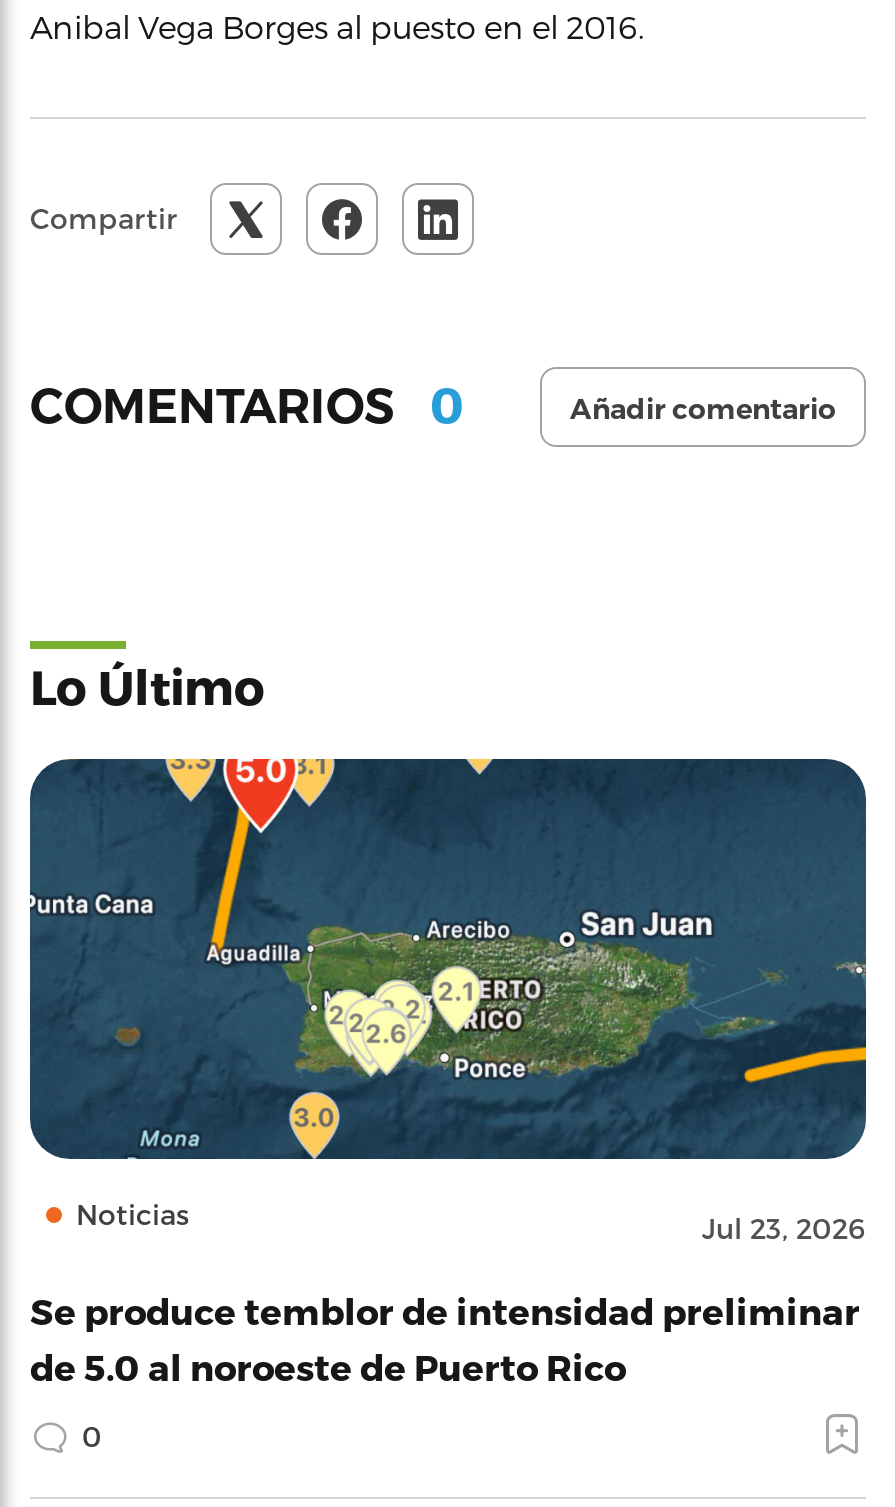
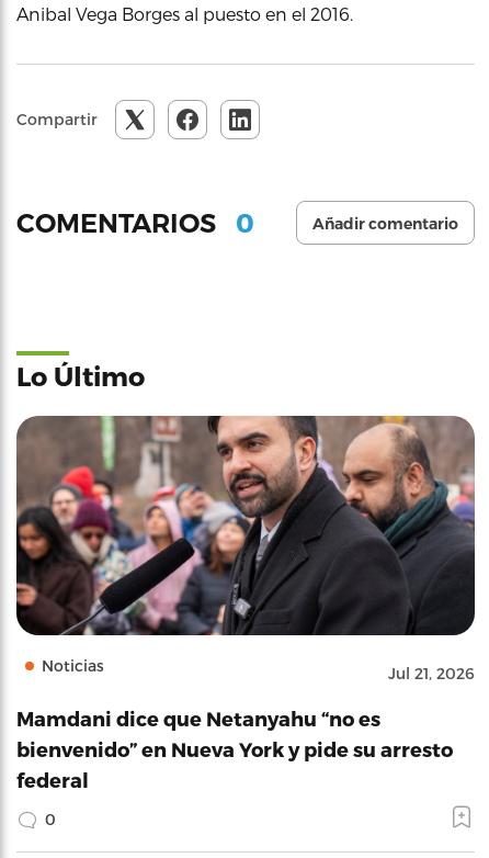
- [image]
- Jul 23, 2026
+ [image]
+ Jul 21, 2026

- Se produce temblor de intensidad preliminar
- de 5.0 al noroeste de Puerto Rico
+ Mamdani dice que Netanyahu “no es
+ bienvenido” en Nueva York y pide su arresto
+ federal
